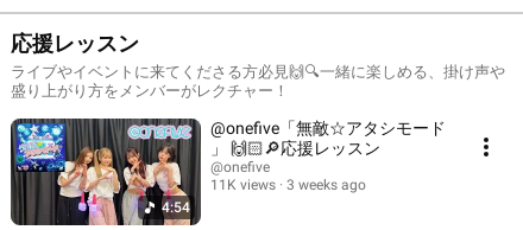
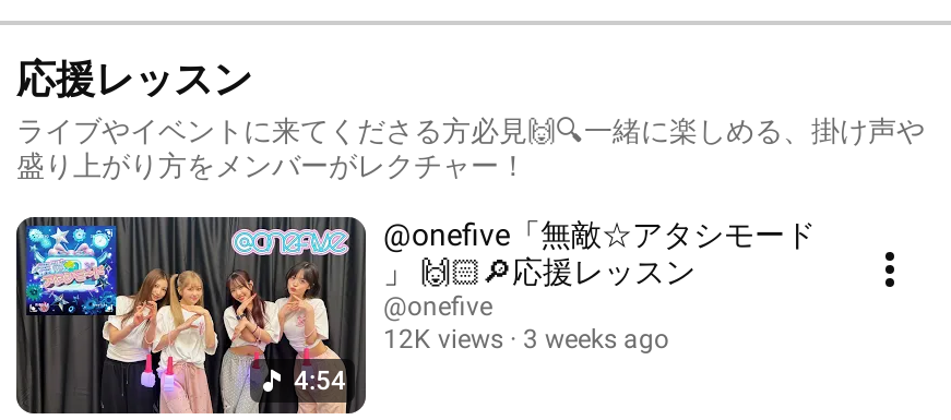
- 11K views 3 weeks ago
+ 12K views 3 weeks ago
